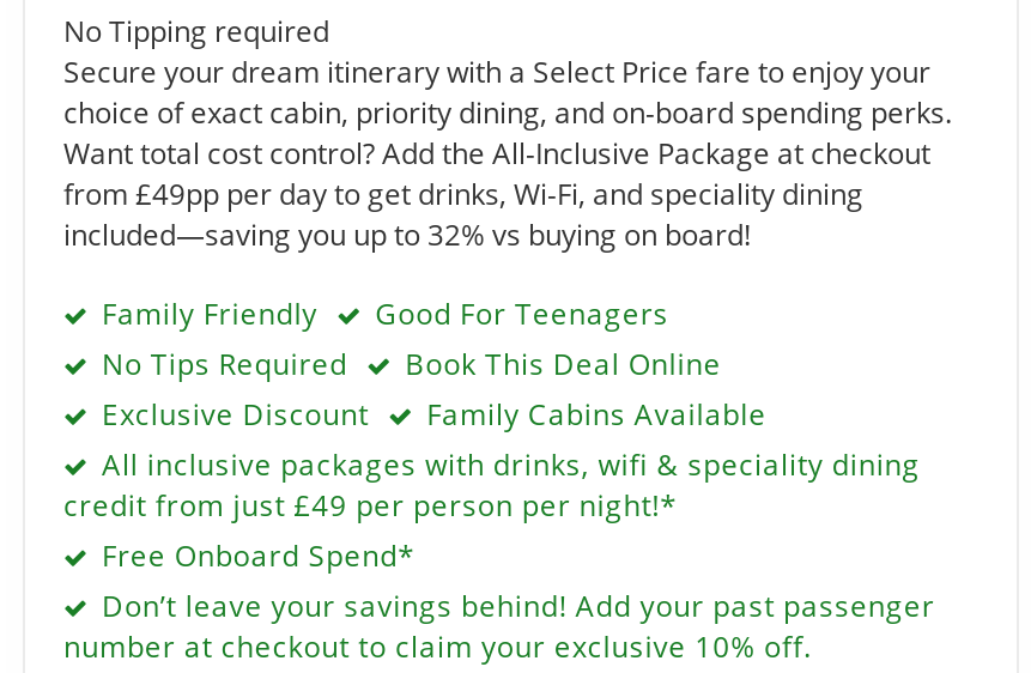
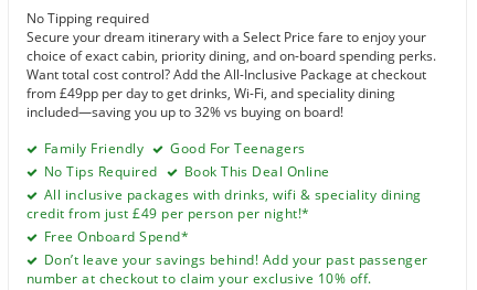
- Exclusive Discount
- Family Cabins Available
